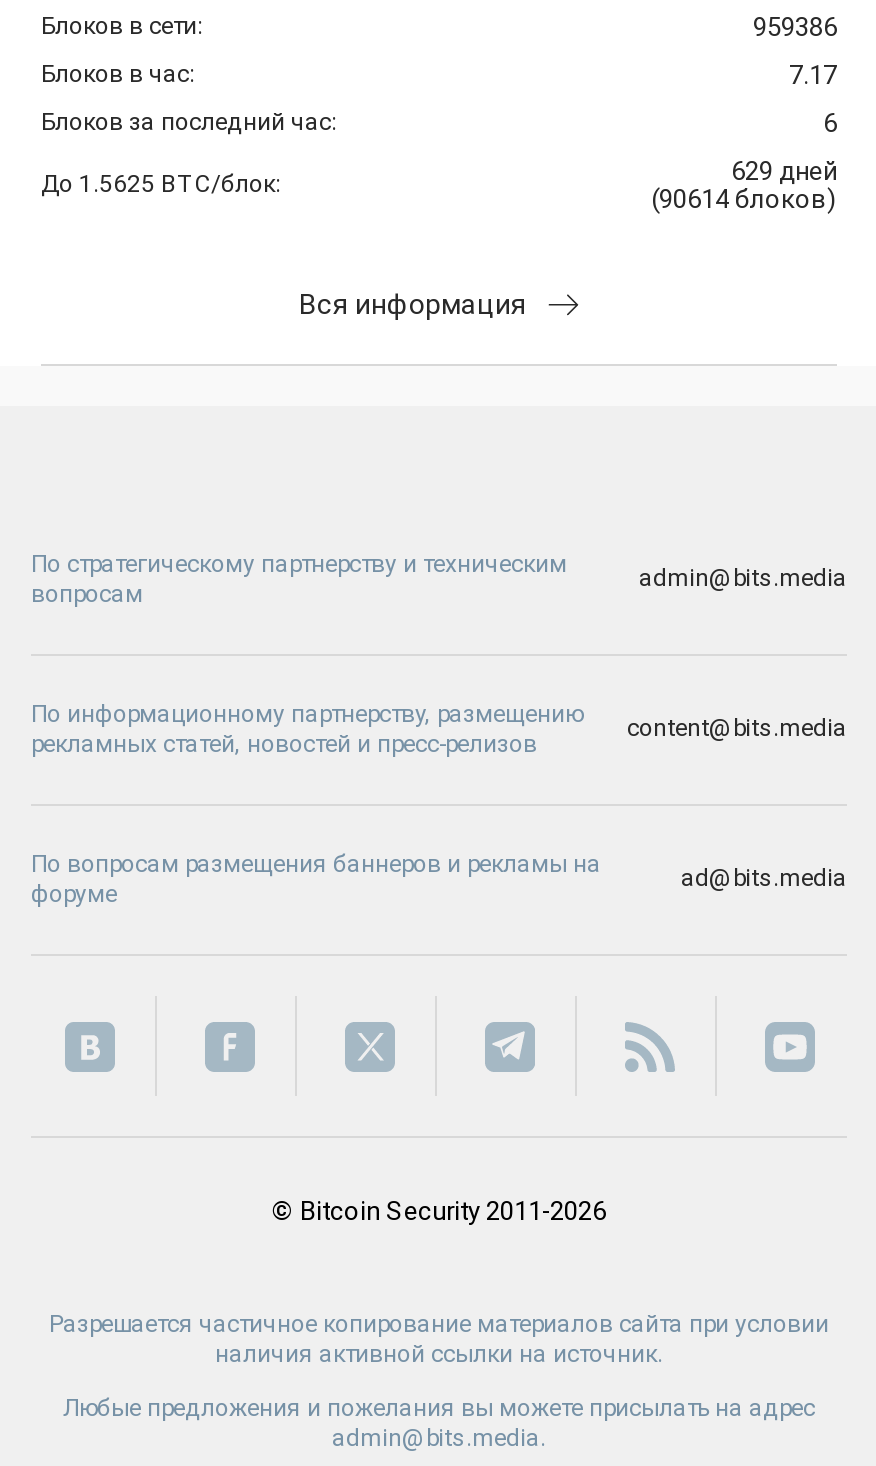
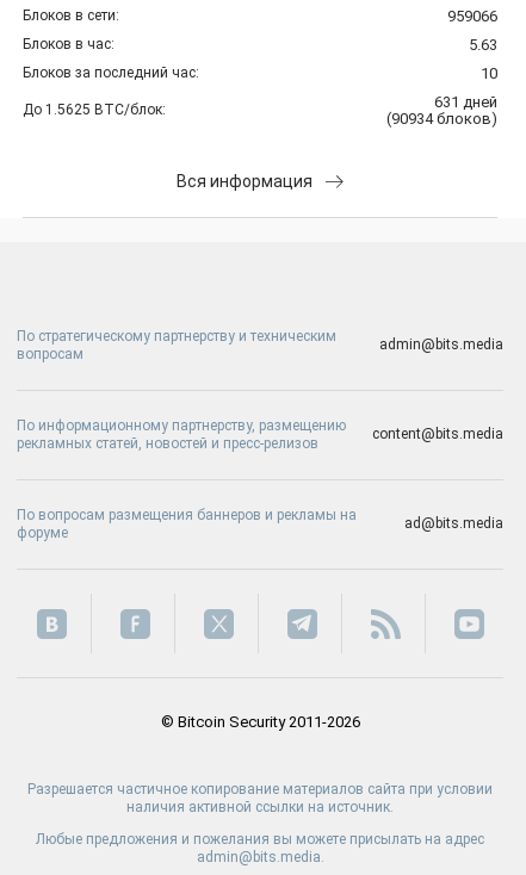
- 959386
+ 959066

- 7.17
+ 5.63

- 6
+ 10

- 629 дней
+ 631 дней

- (90614 блоков)
+ (90934 блоков)
